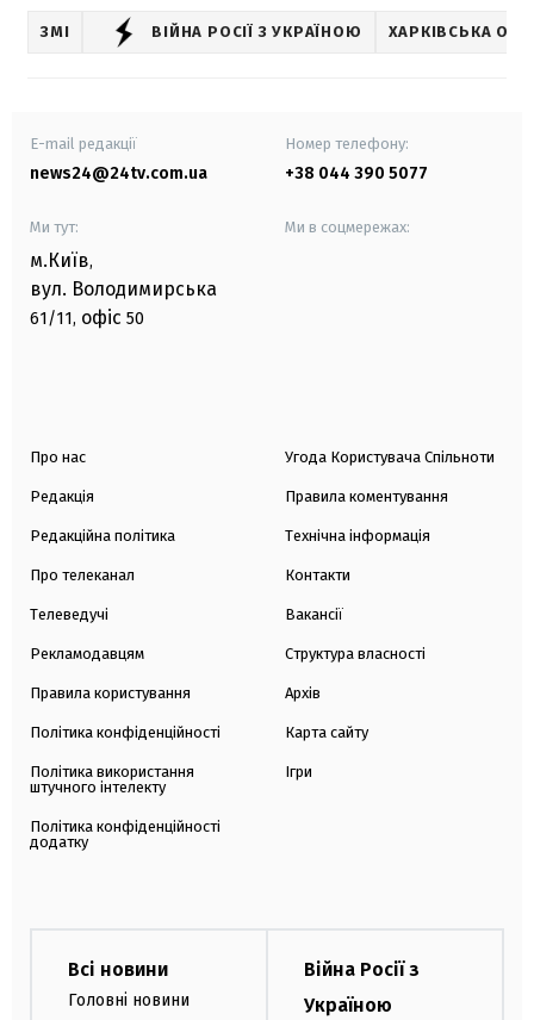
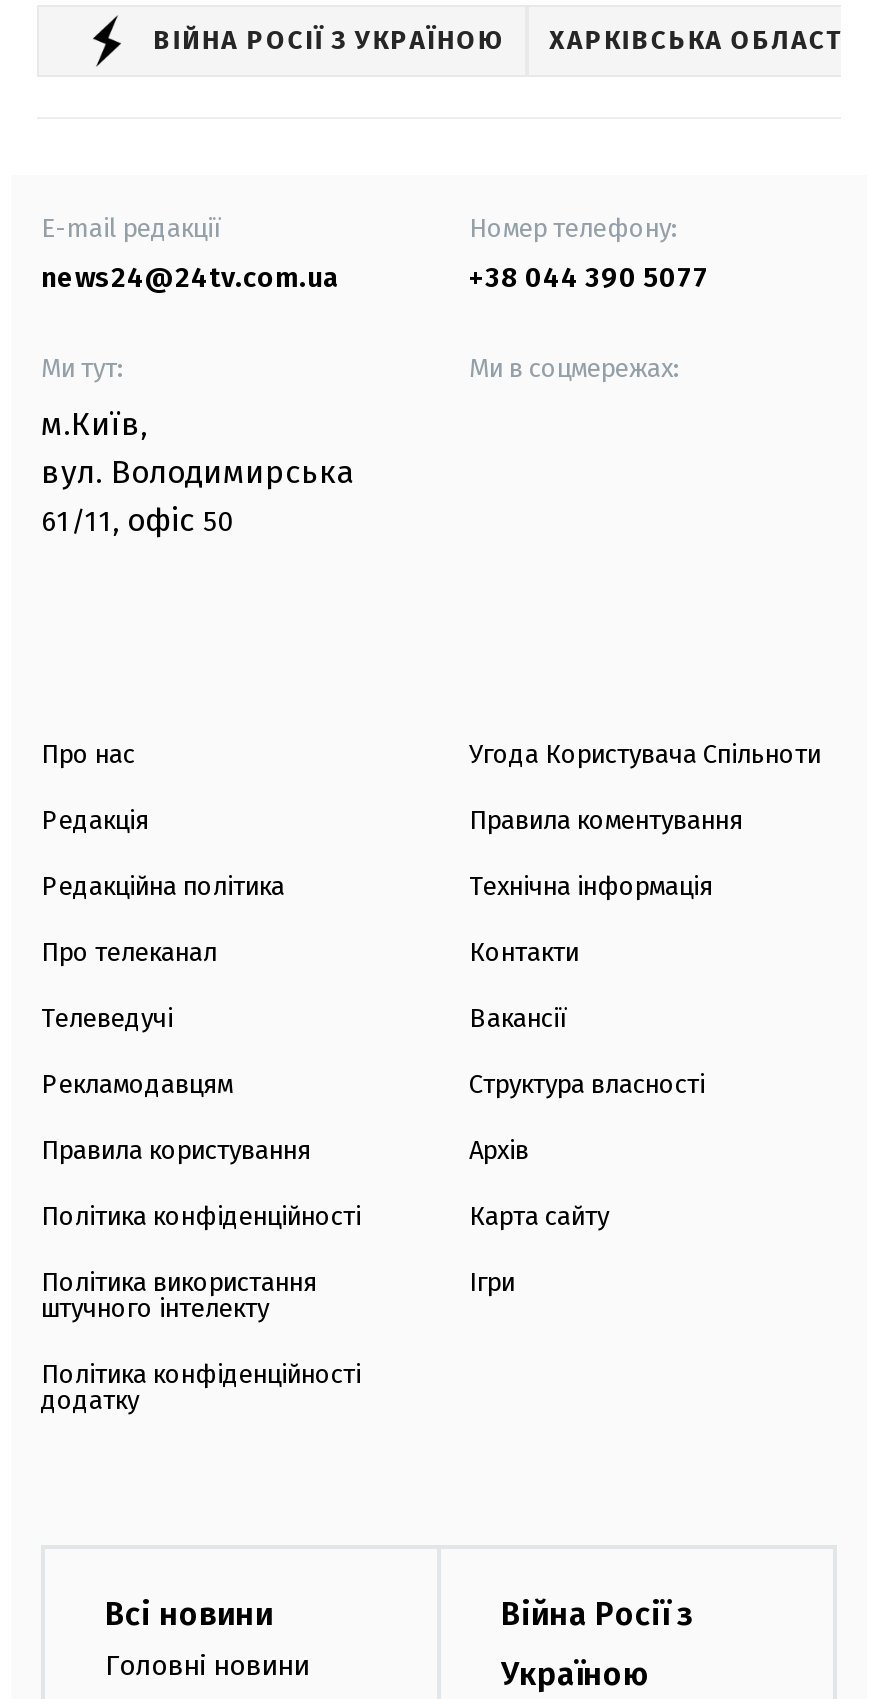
- ЗМІ
